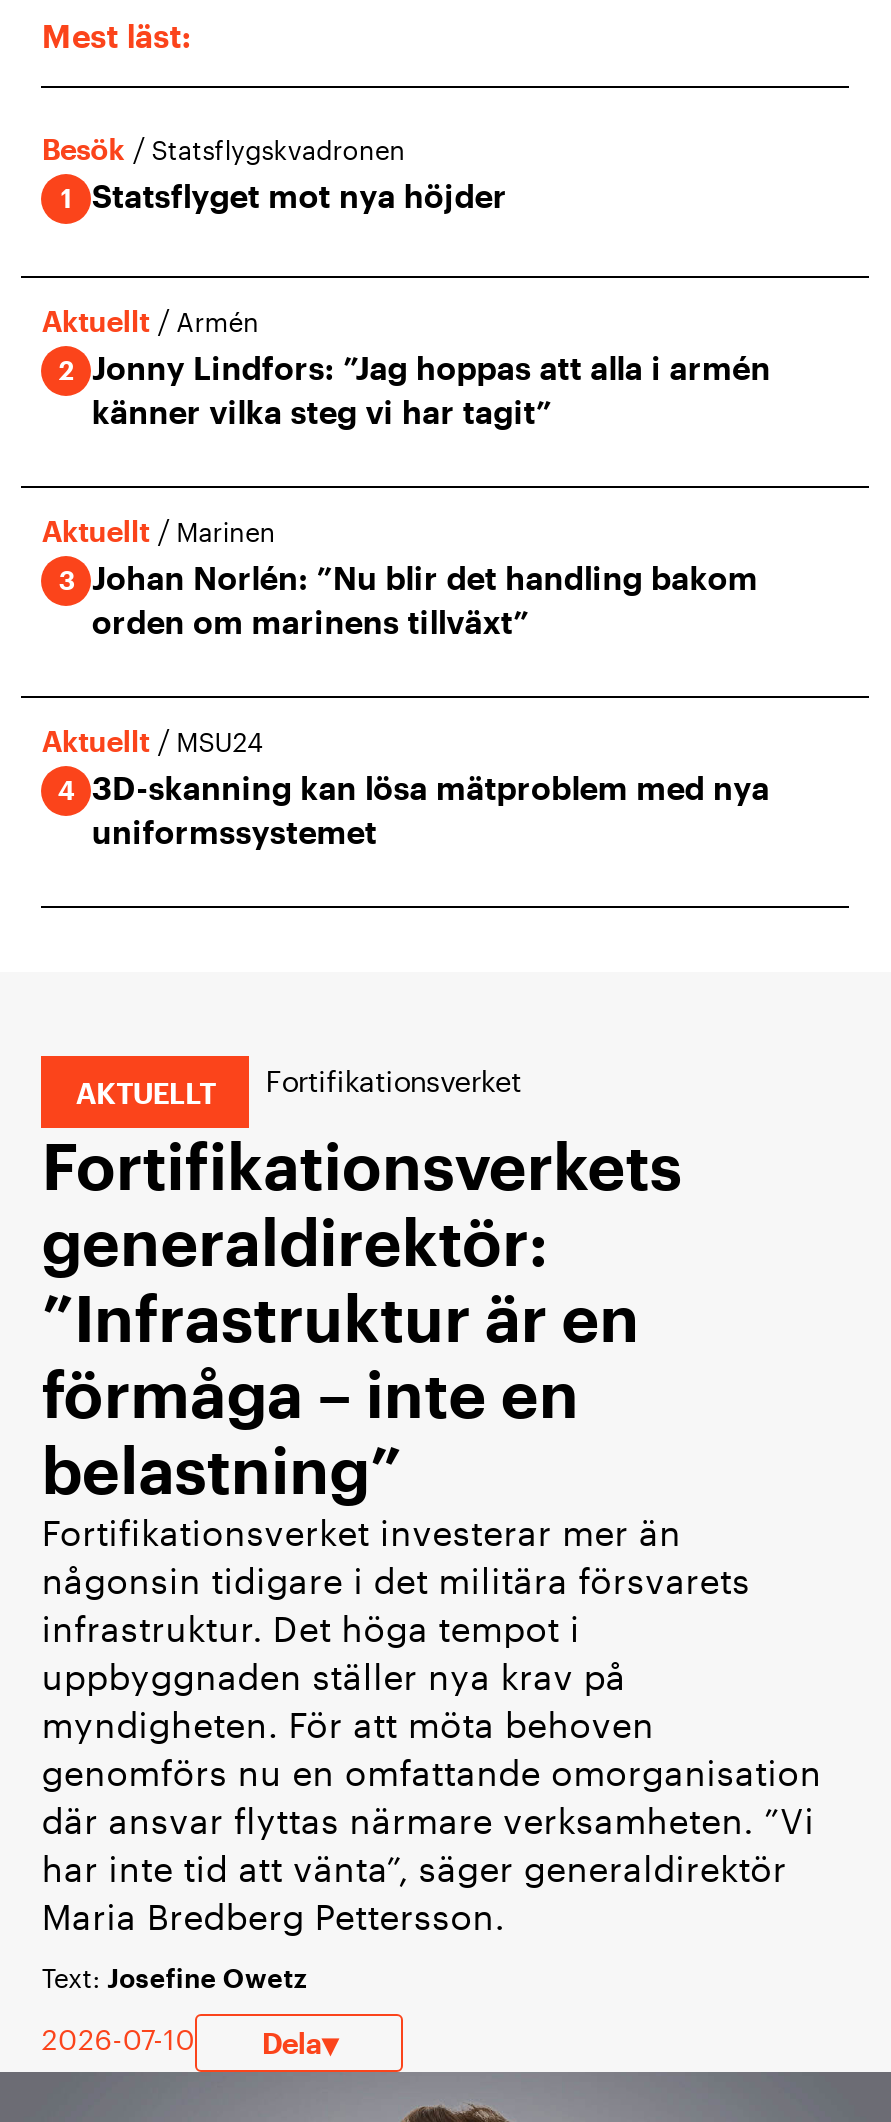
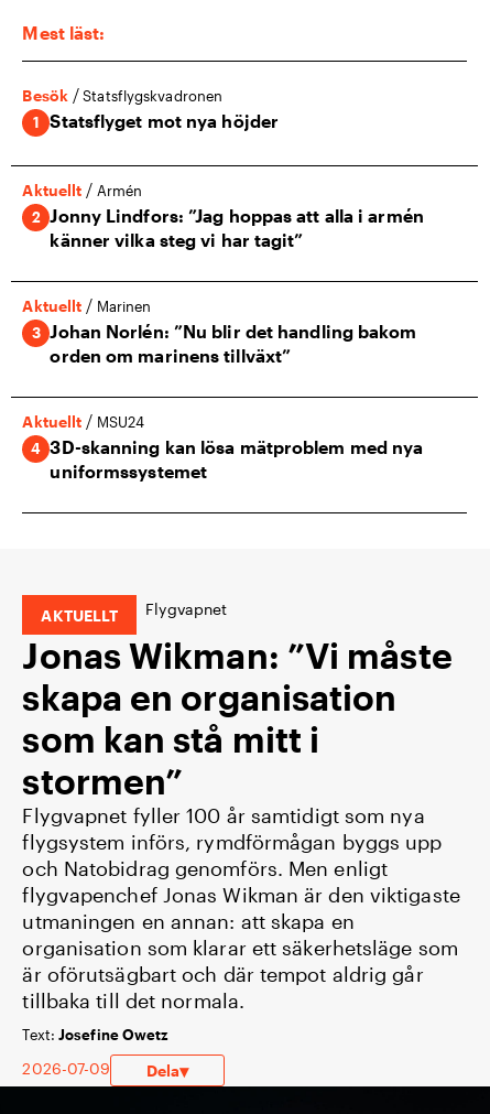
- Fortifikationsverket
- Fortifikationsverkets
- generaldirektör:
- ”Infrastruktur är en
- förmåga – inte en
- belastning”
- Fortifikationsverket investerar mer än
- någonsin tidigare i det militära försvarets
- infrastruktur. Det höga tempot i
- uppbyggnaden ställer nya krav på
- myndigheten. För att möta behoven
- genomförs nu en omfattande omorganisation
- där ansvar flyttas närmare verksamheten. ”Vi
- har inte tid att vänta”, säger generaldirektör
- Maria Bredberg Pettersson.
+ Flygvapnet
+ Jonas Wikman: ”Vi måste
+ skapa en organisation
+ som kan stå mitt i
+ stormen”
+ Flygvapnet fyller 100 år samtidigt som nya
+ flygsystem införs, rymdförmågan byggs upp
+ och Natobidrag genomförs. Men enligt
+ flygvapenchef Jonas Wikman är den viktigaste
+ utmaningen en annan: att skapa en
+ organisation som klarar ett säkerhetsläge som
+ är oförutsägbart och där tempot aldrig går
+ tillbaka till det normala.

- 2026-07-10
+ 2026-07-09
